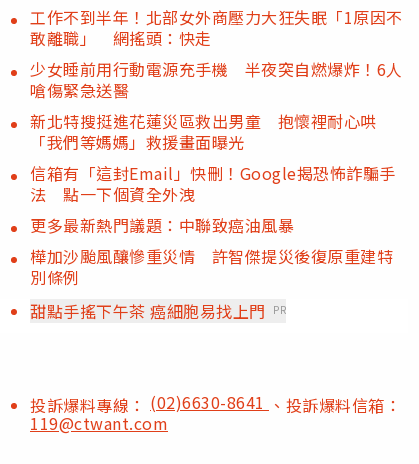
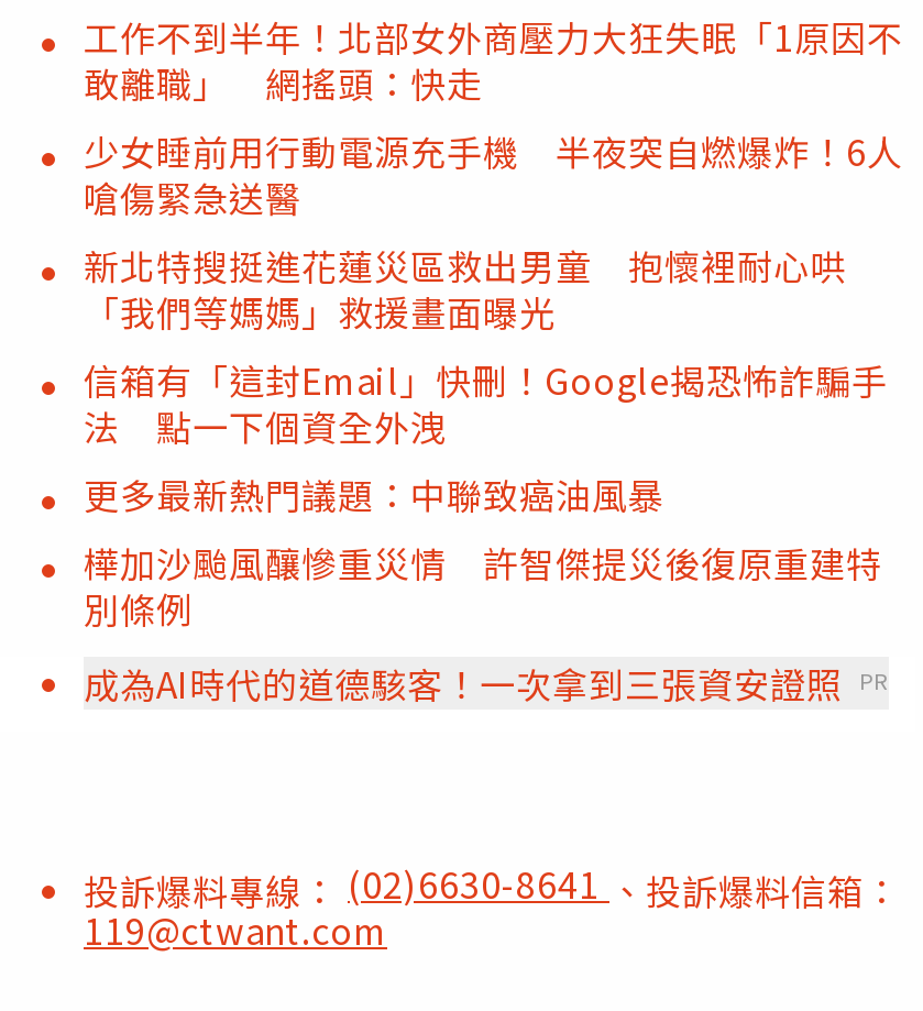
- 甜點手搖下午茶 癌細胞易找上門 PR
+ 成為AI時代的道德駭客！一次拿到三張資安證照 PR
